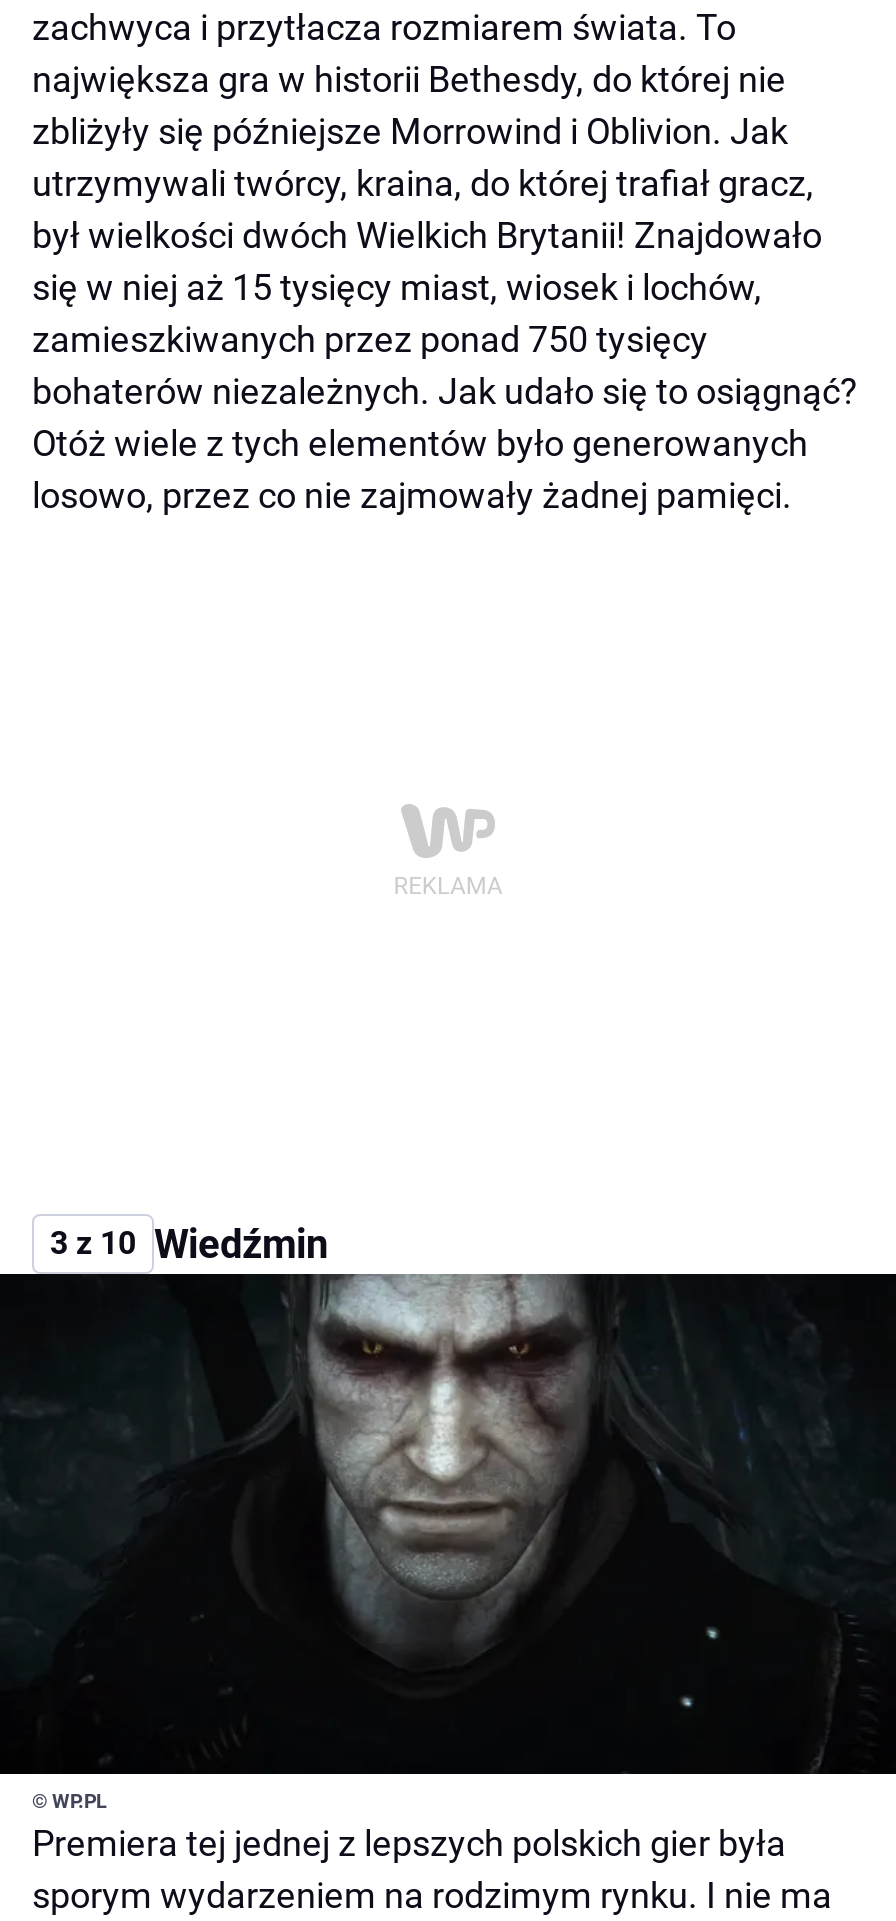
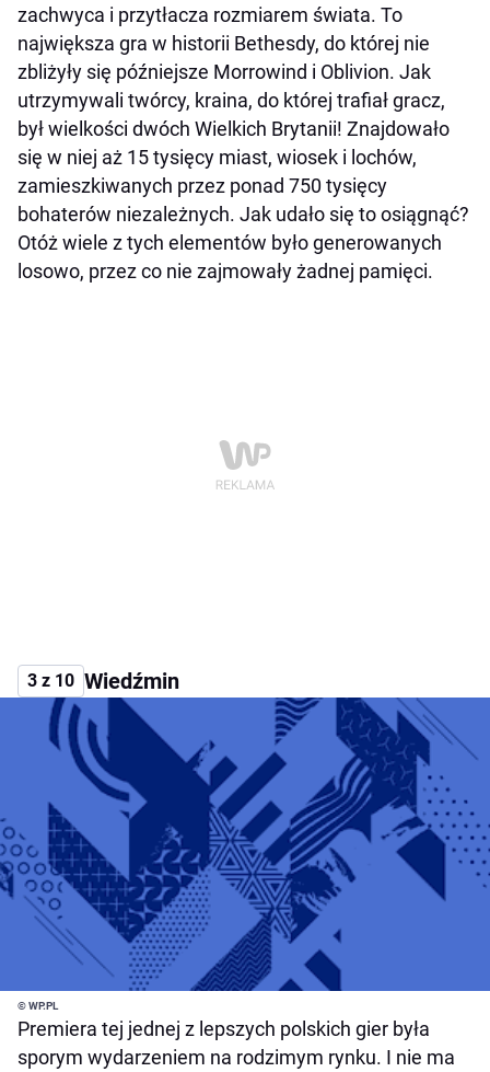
- [image]
+ [image]
